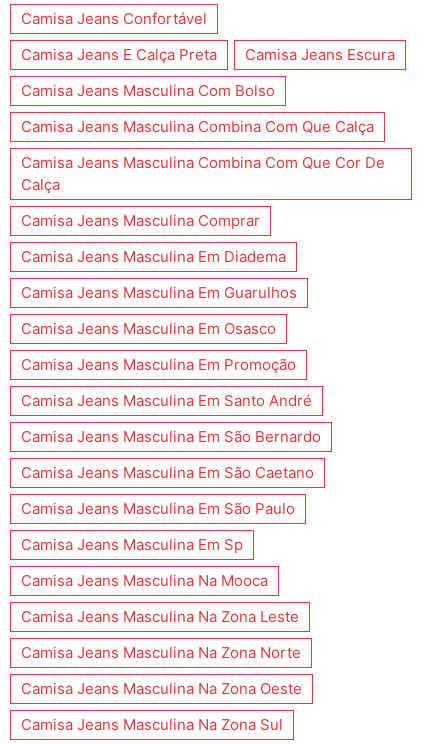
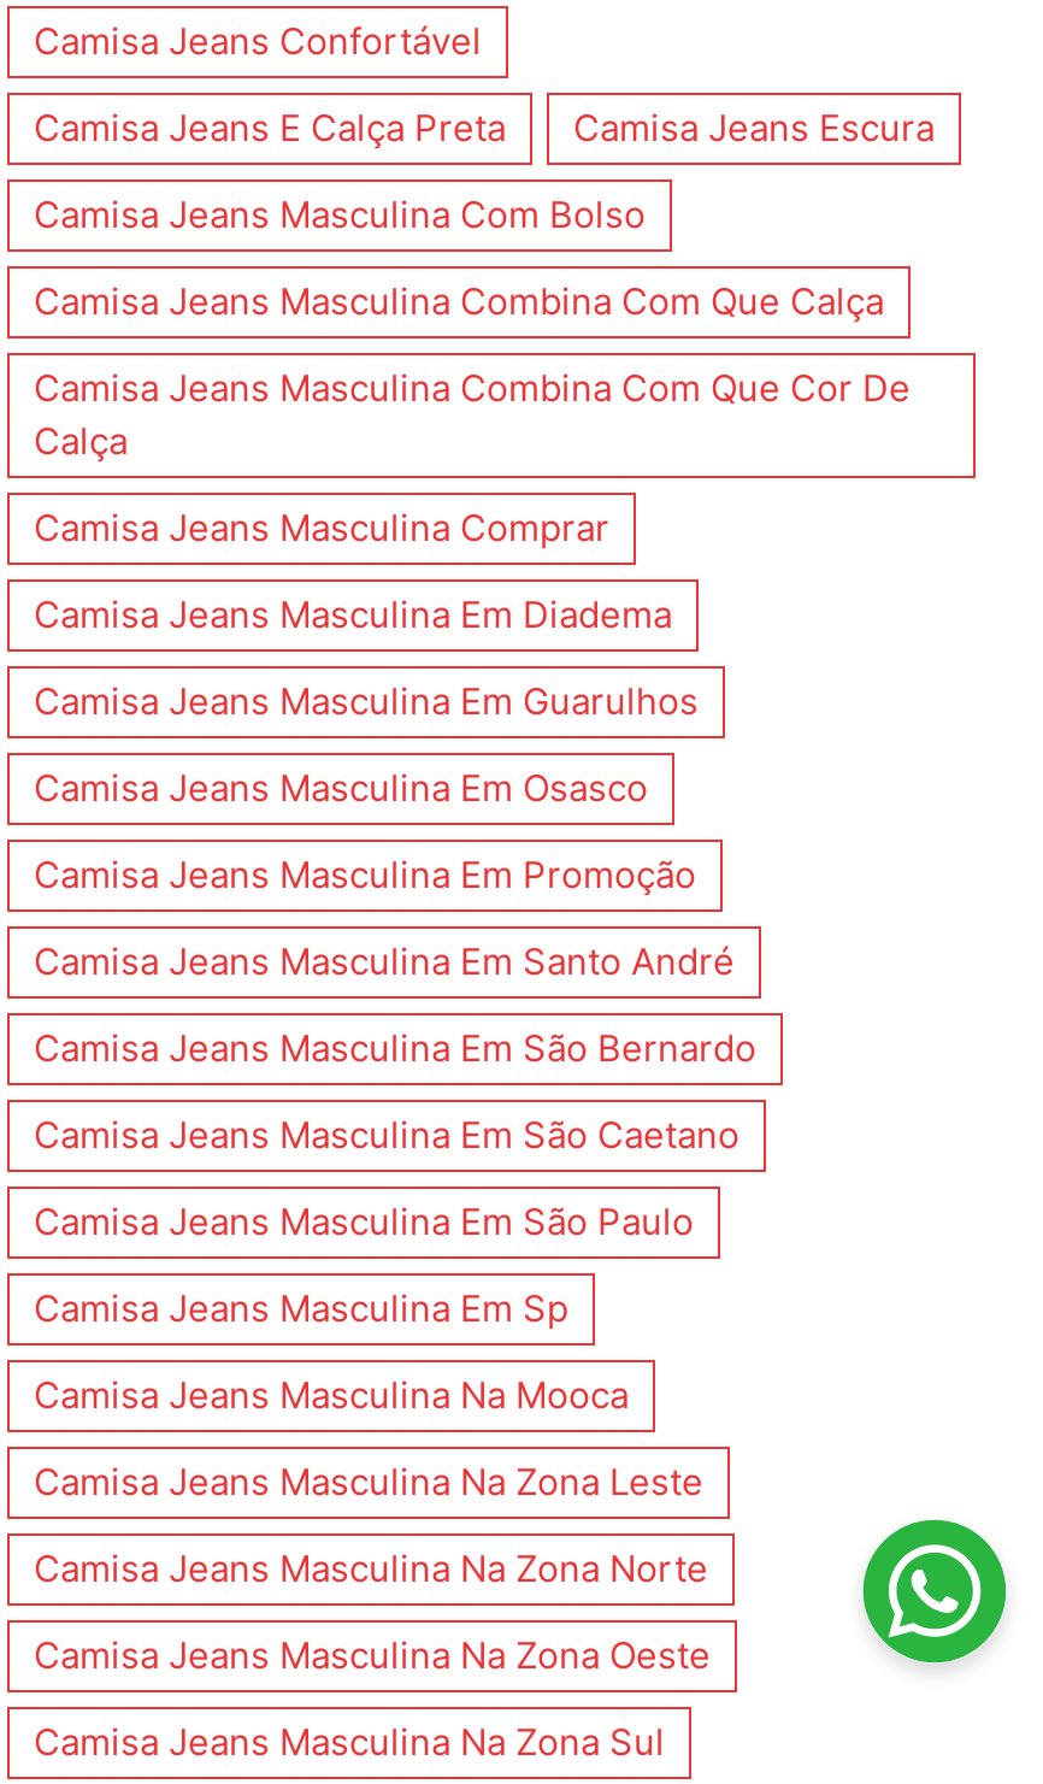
+ [image]
